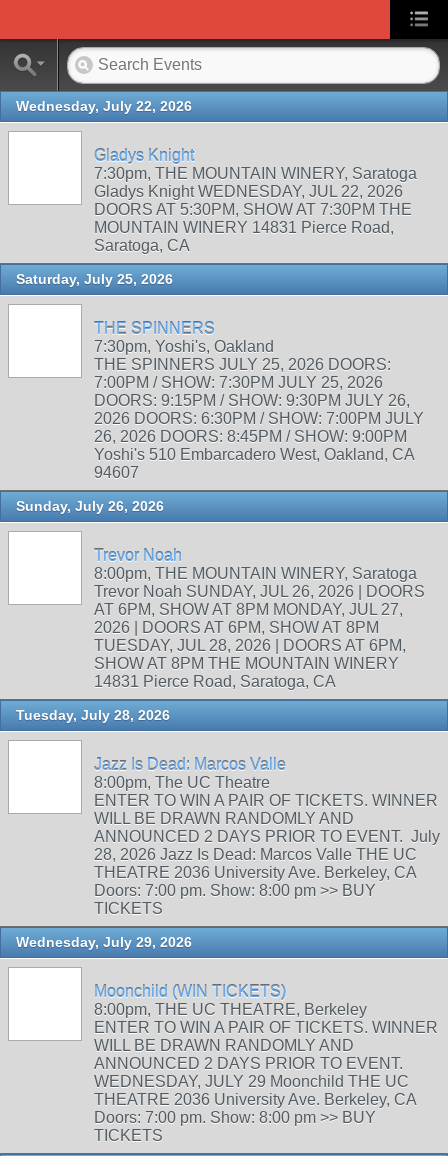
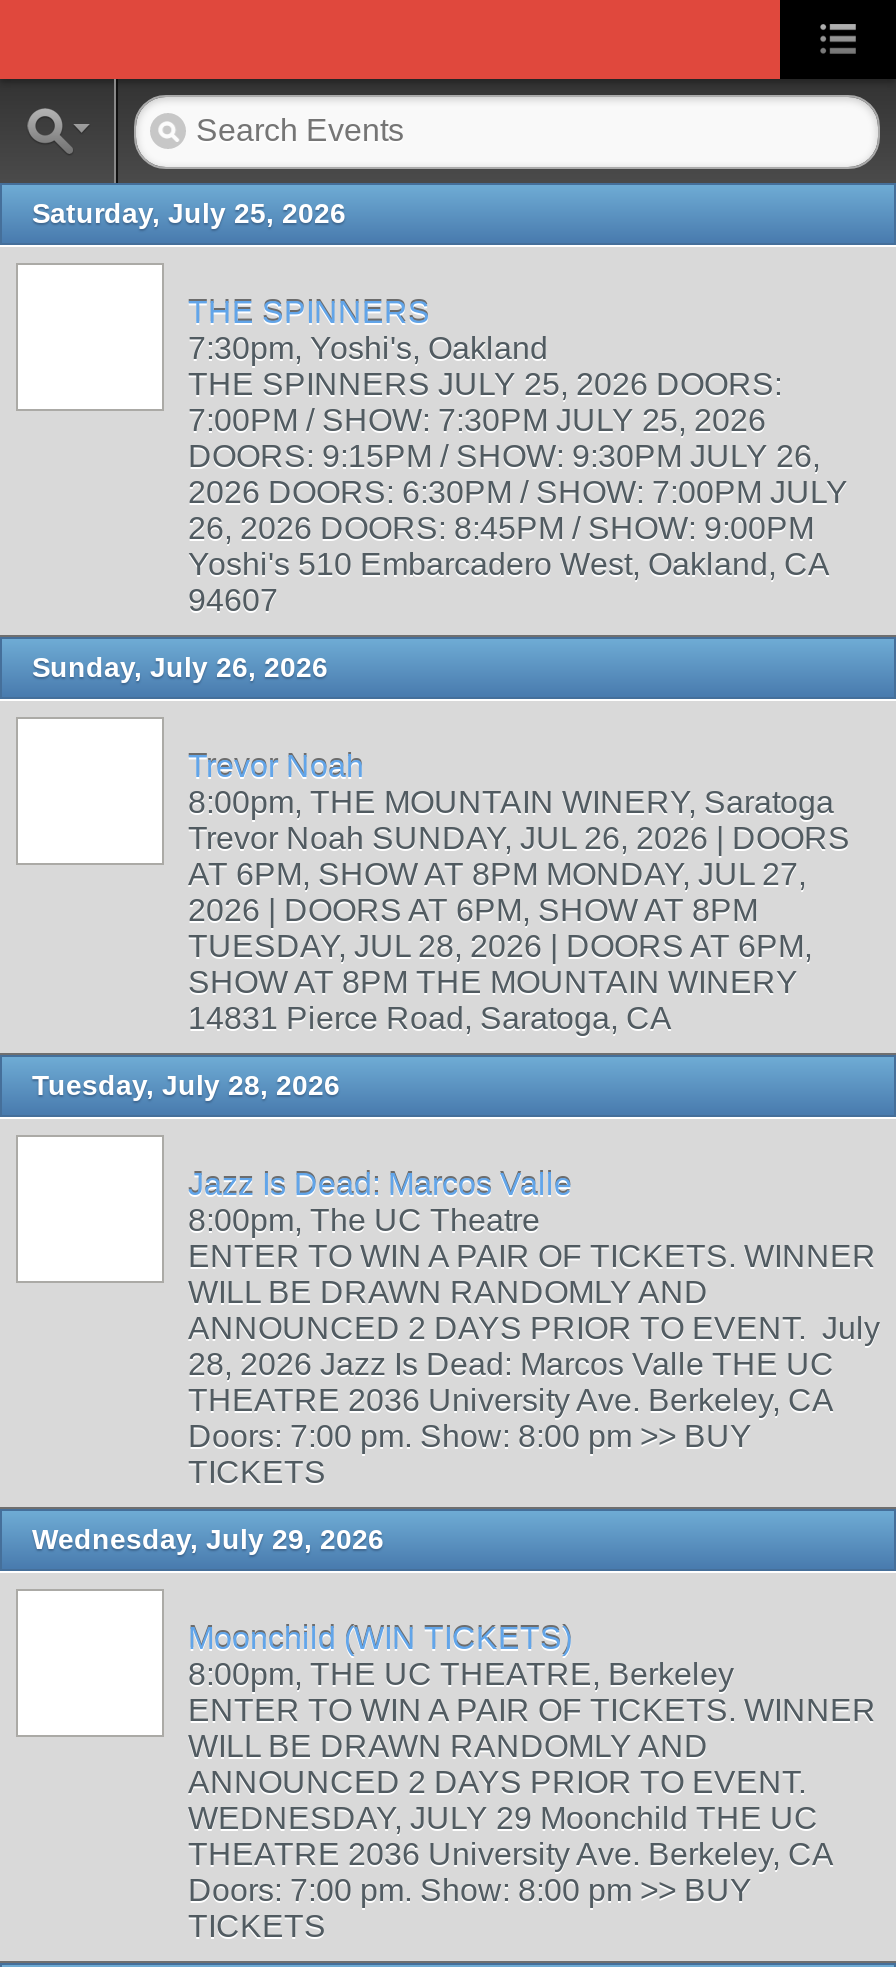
- Wednesday, July 22, 2026
- Gladys Knight
- 7:30pm, THE MOUNTAIN WINERY, Saratoga
- Gladys Knight WEDNESDAY, JUL 22, 2026
- DOORS AT 5:30PM, SHOW AT 7:30PM THE
- MOUNTAIN WINERY 14831 Pierce Road,
- Saratoga, CA
